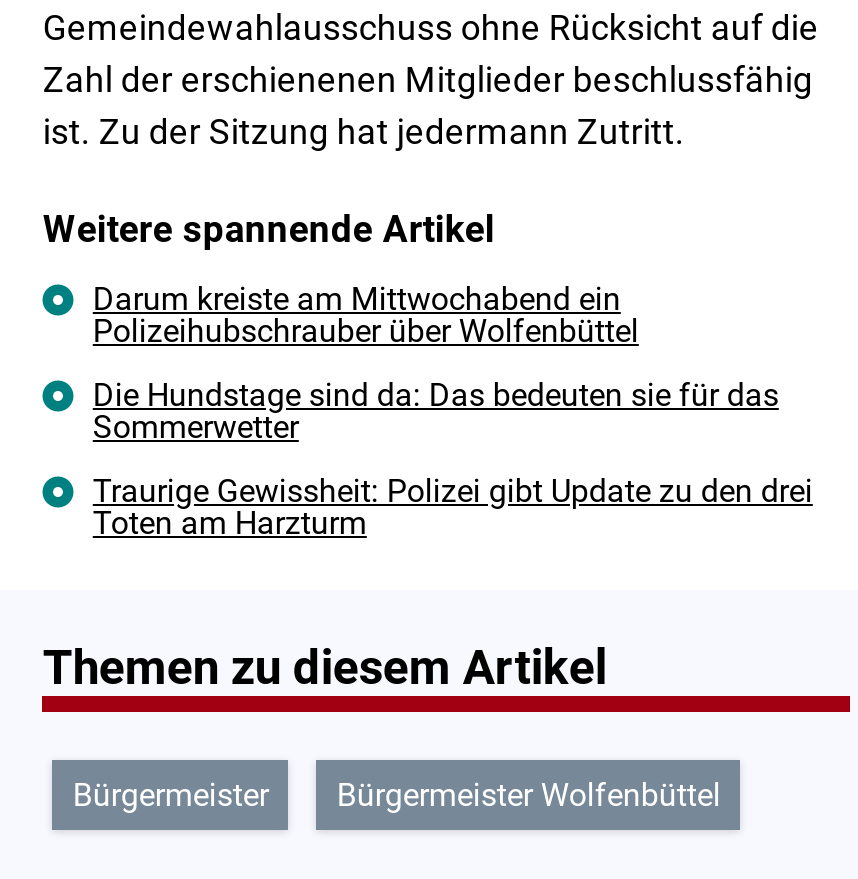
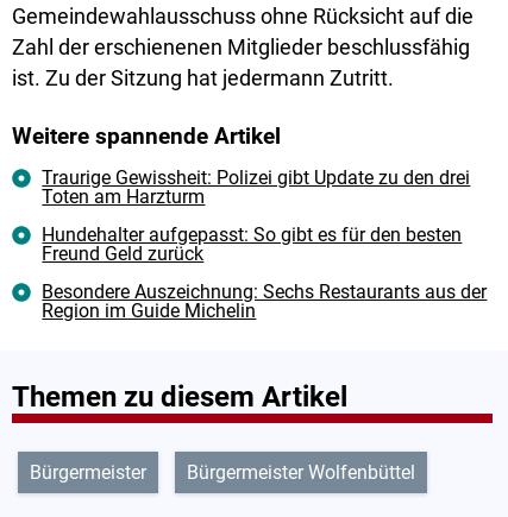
- Darum kreiste am Mittwochabend ein
- Polizeihubschrauber über Wolfenbüttel
- Die Hundstage sind da: Das bedeuten sie für das
- Sommerwetter

moved up: Traurige Gewissheit: Polizei gibt Update zu den drei | Toten am Harzturm

+ Hundehalter aufgepasst: So gibt es für den besten
+ Freund Geld zurück
+ Besondere Auszeichnung: Sechs Restaurants aus der
+ Region im Guide Michelin
